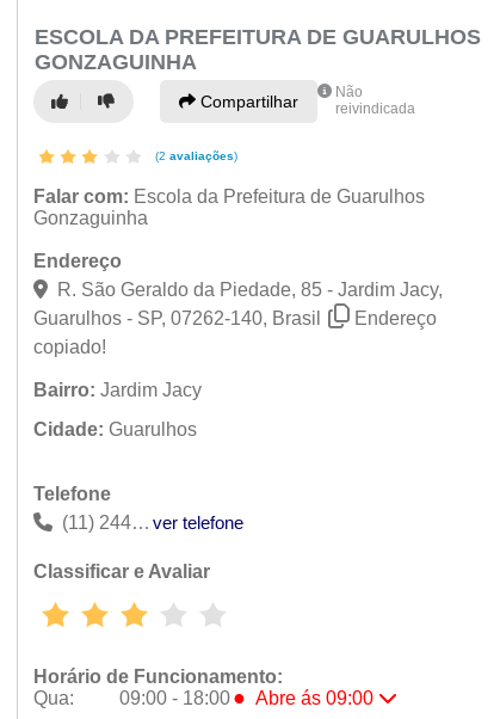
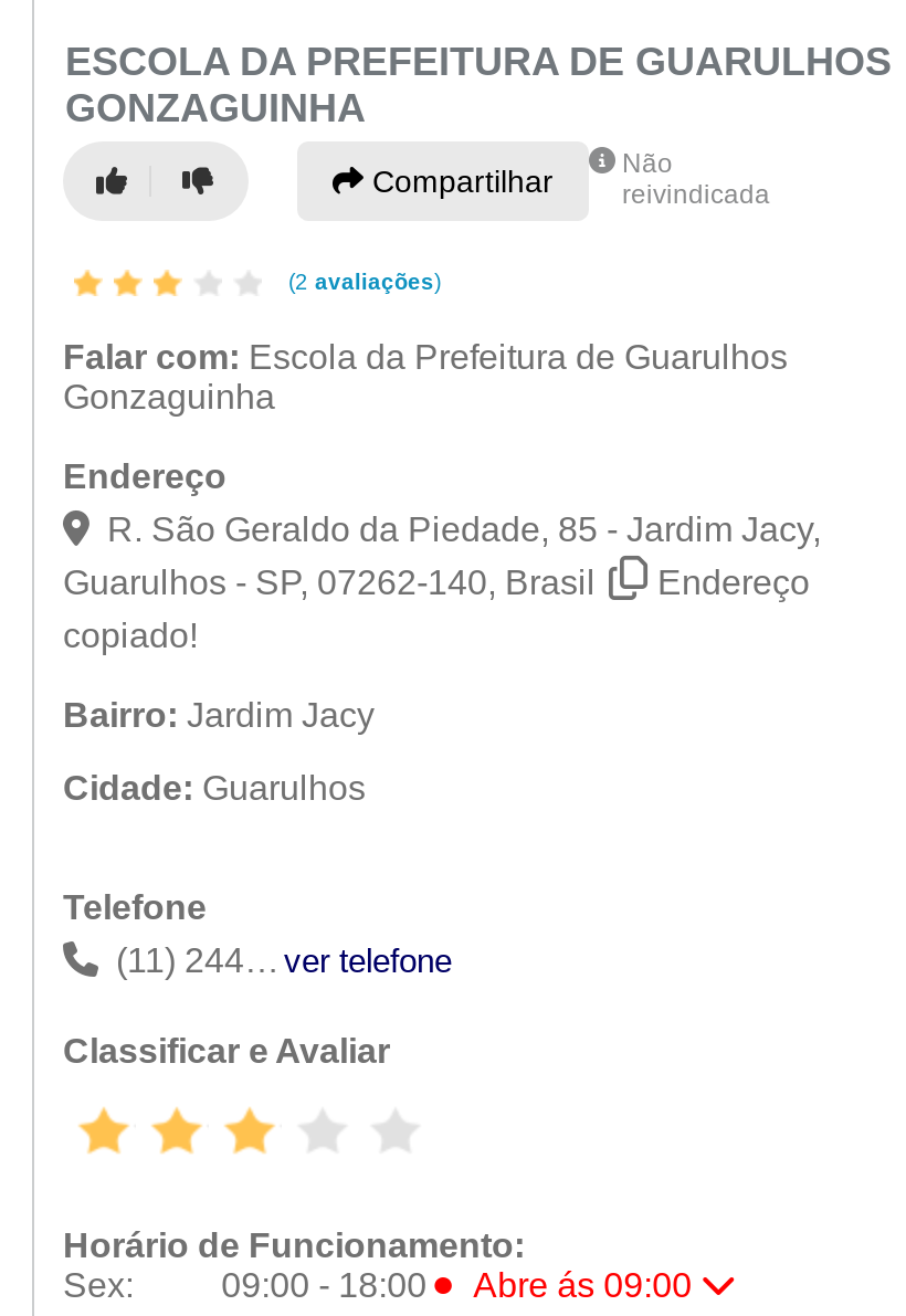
- Qua:
+ Sex:
